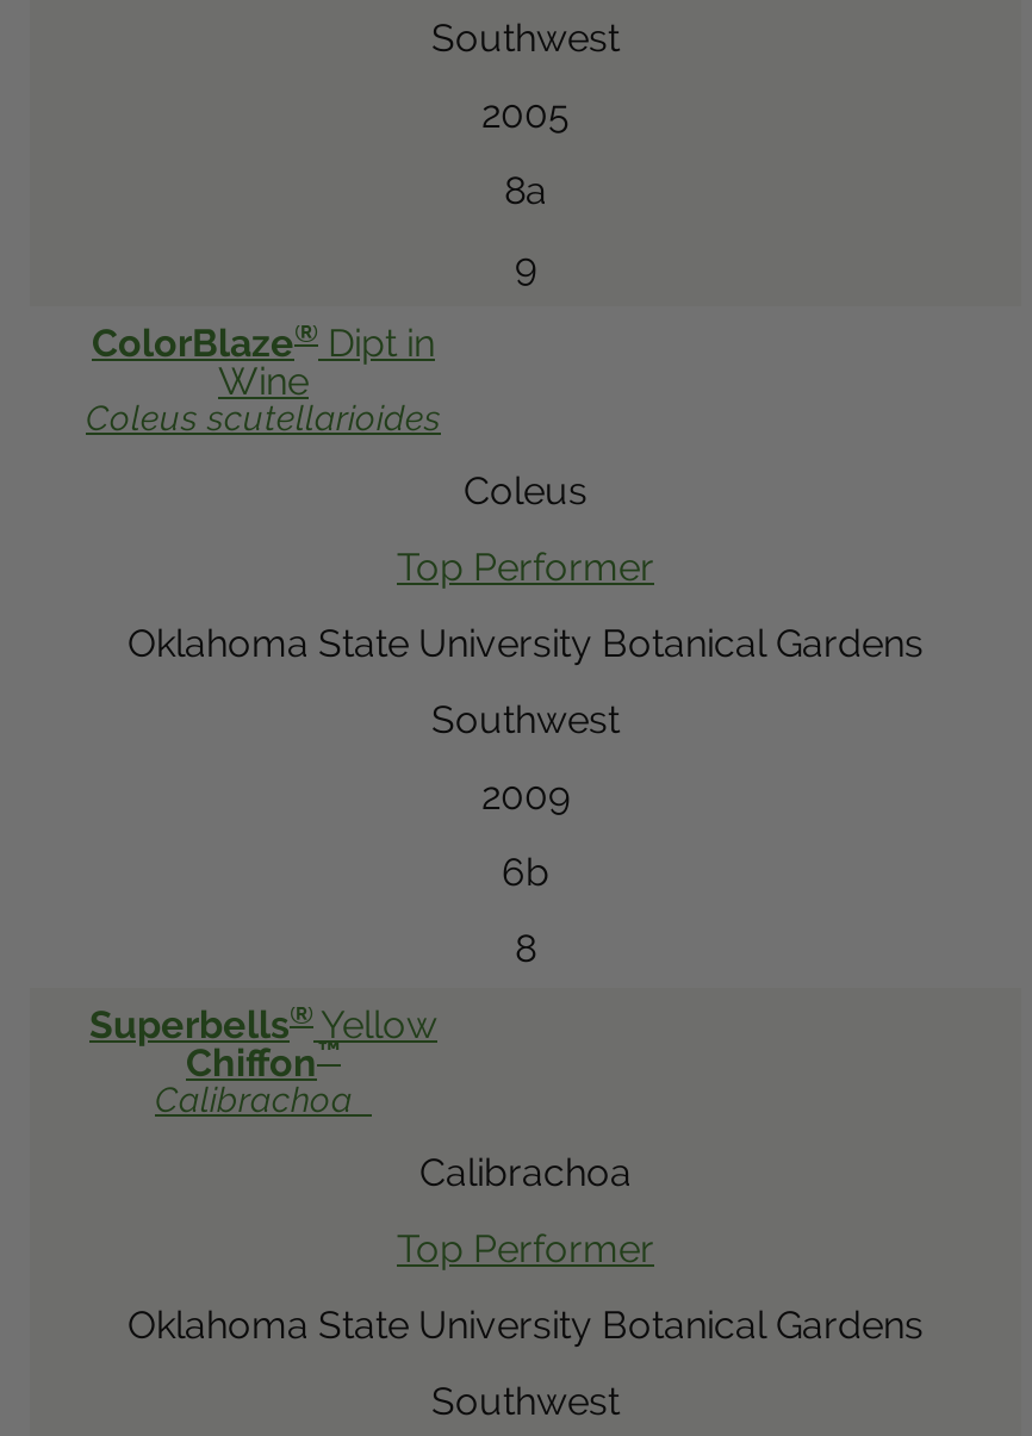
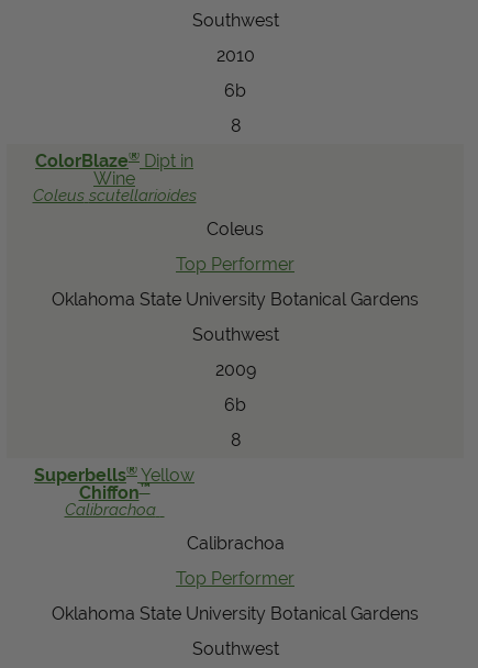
- 2005
+ 2010

- 8a
+ 6b

- 9
+ 8
